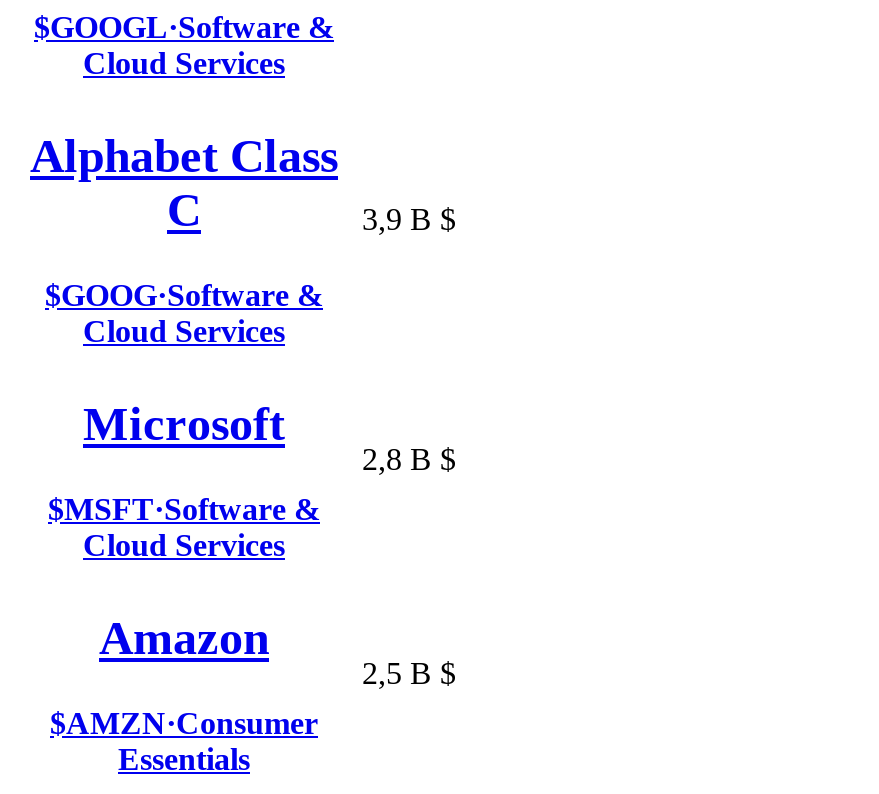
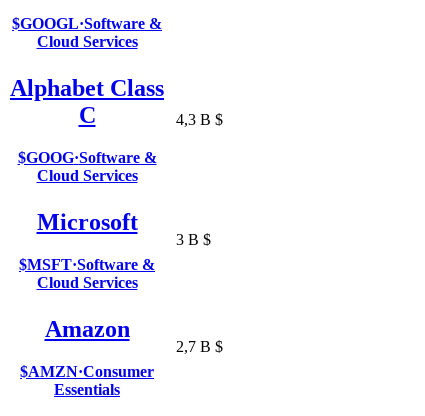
- 3,9 B $
+ 4,3 B $

- 2,8 B $
+ 3 B $

- 2,5 B $
+ 2,7 B $
